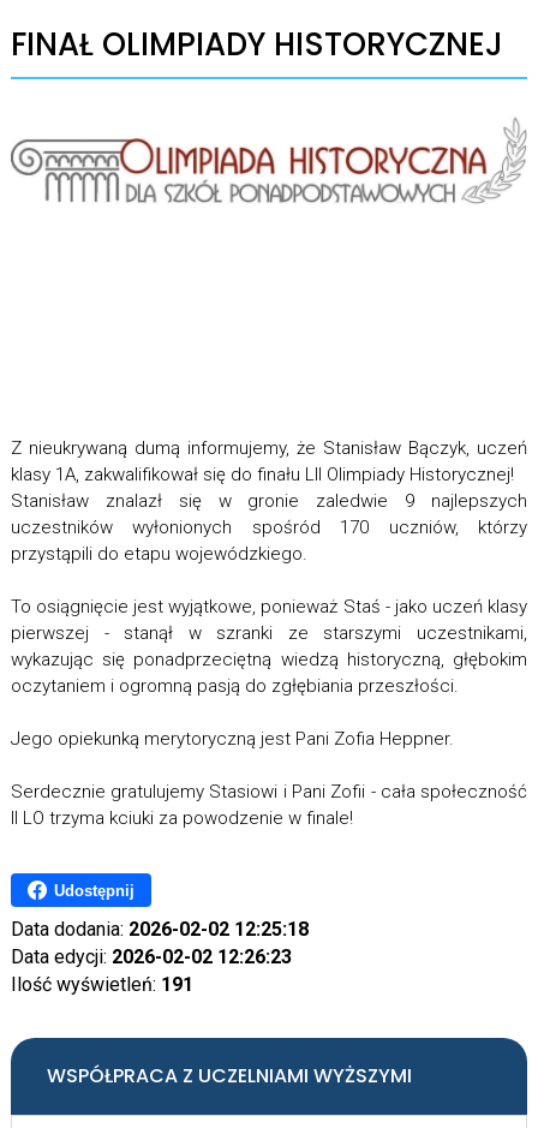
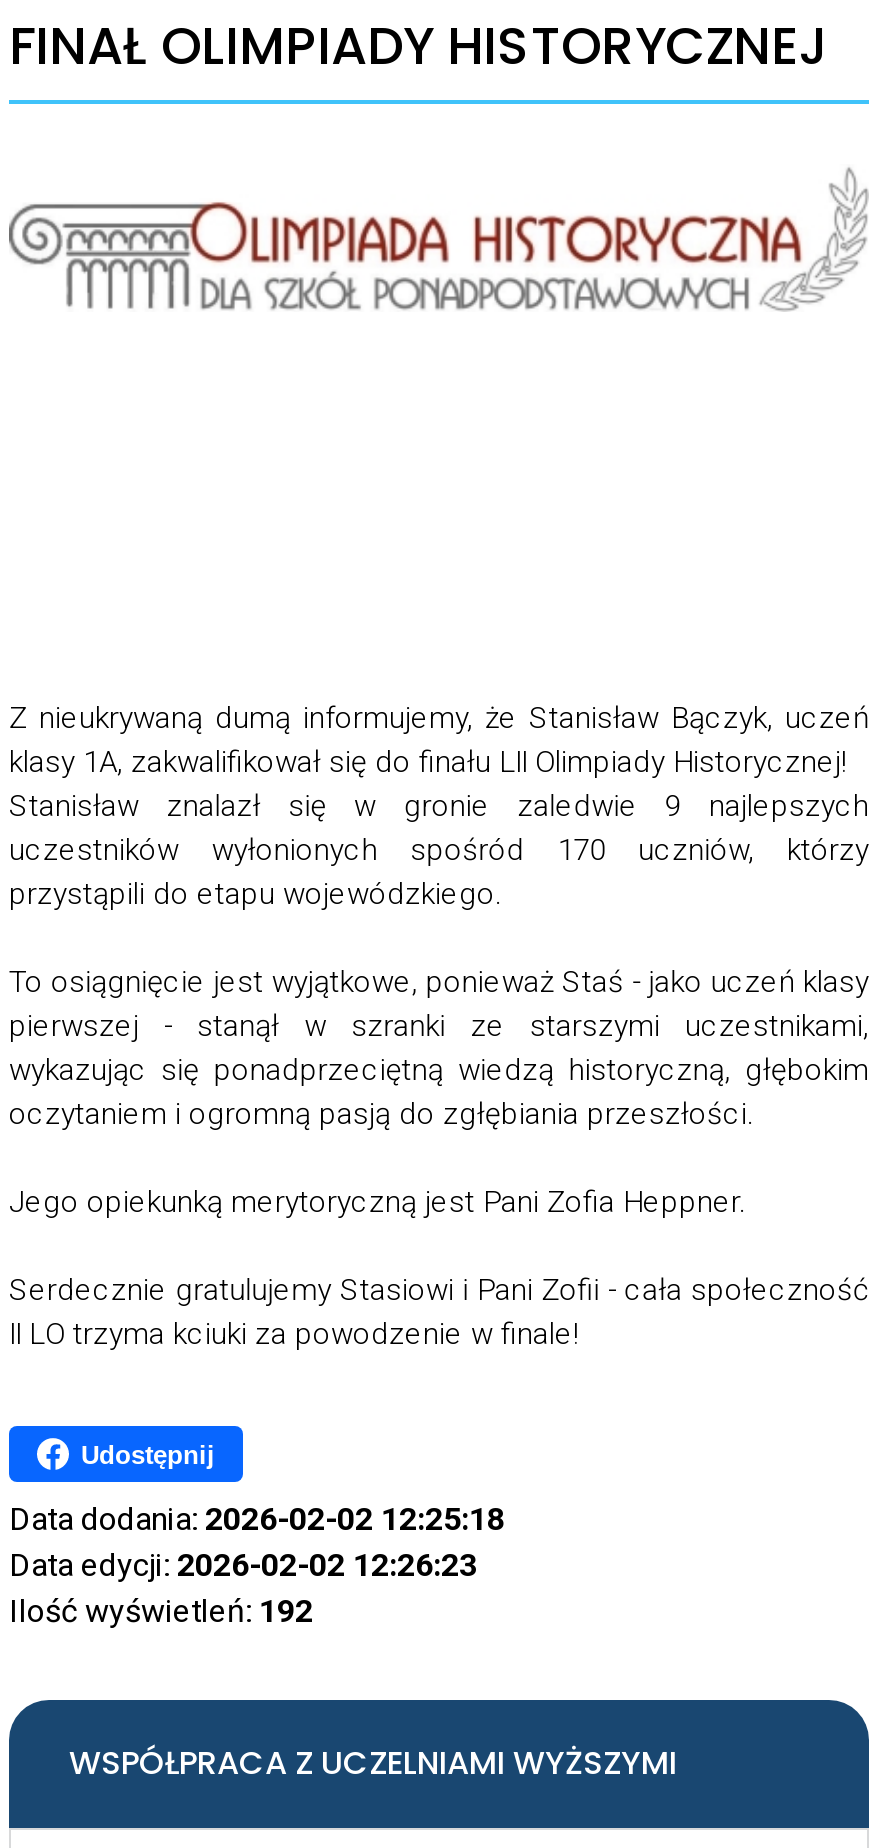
- Ilość wyświetleń: 191
+ Ilość wyświetleń: 192
